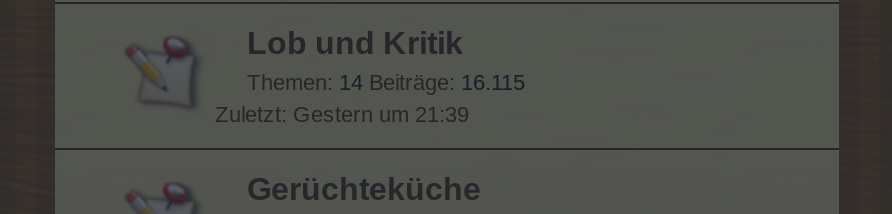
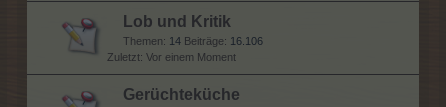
- Themen: 14 Beiträge: 16.115
- Gestern um 21:39
+ Themen: 14 Beiträge: 16.106
+ Vor einem Moment
